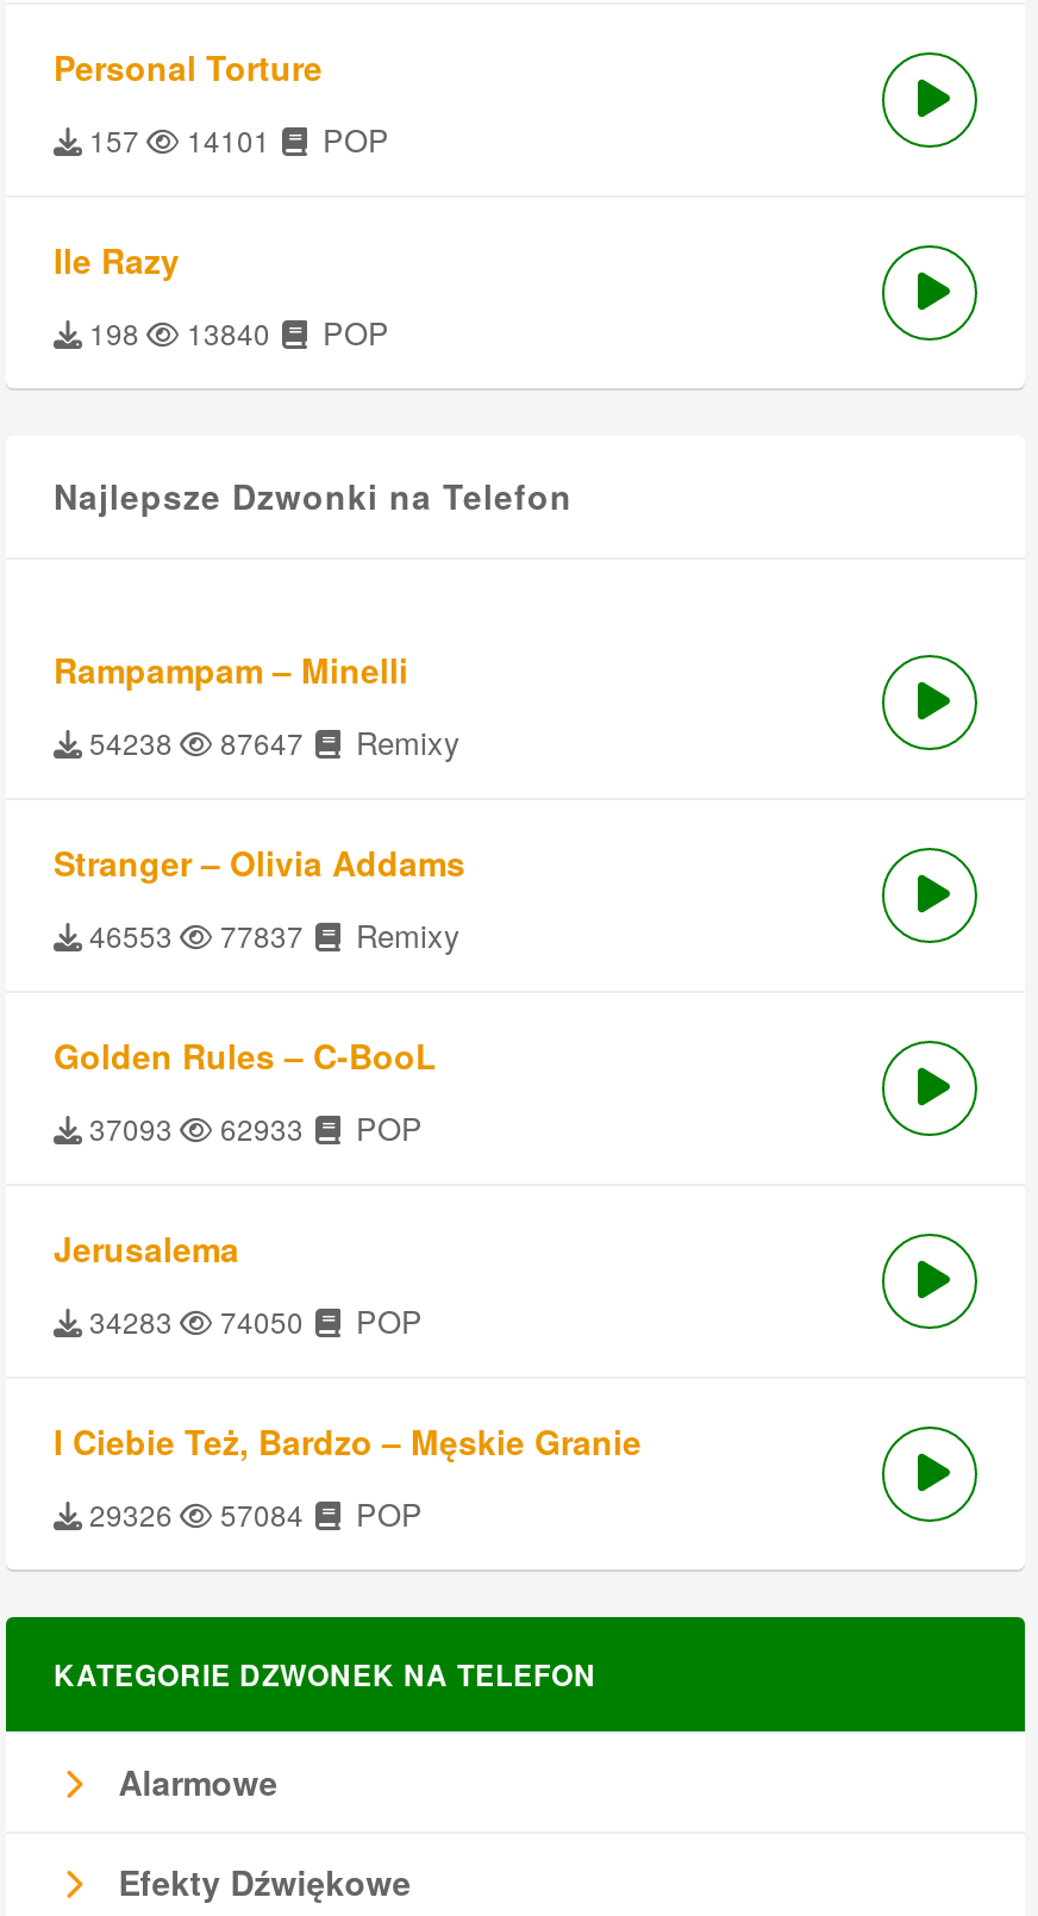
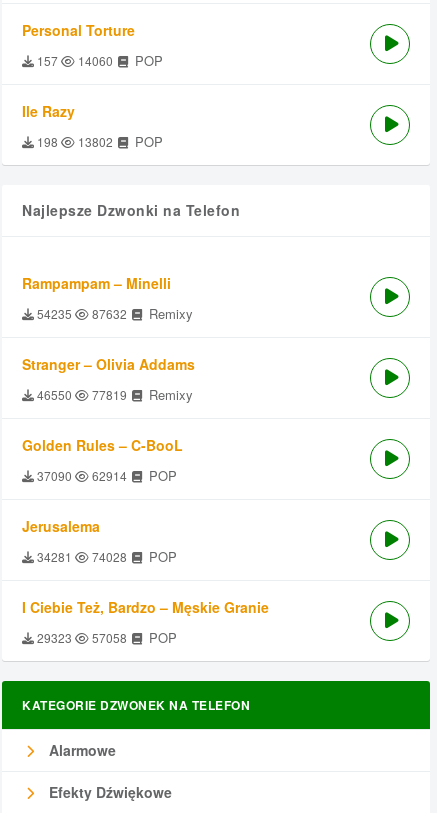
- 157 14101 POP
+ 157 14060 POP

- 198 13840 POP
+ 198 13802 POP

- 54238
+ 54235

- 87647
+ 87632

- 46553
+ 46550

- 77837
+ 77819

- 37093
+ 37090

- 62933
+ 62914

- 34283
+ 34281

- 74050
+ 74028

- 29326
+ 29323

- 57084
+ 57058
